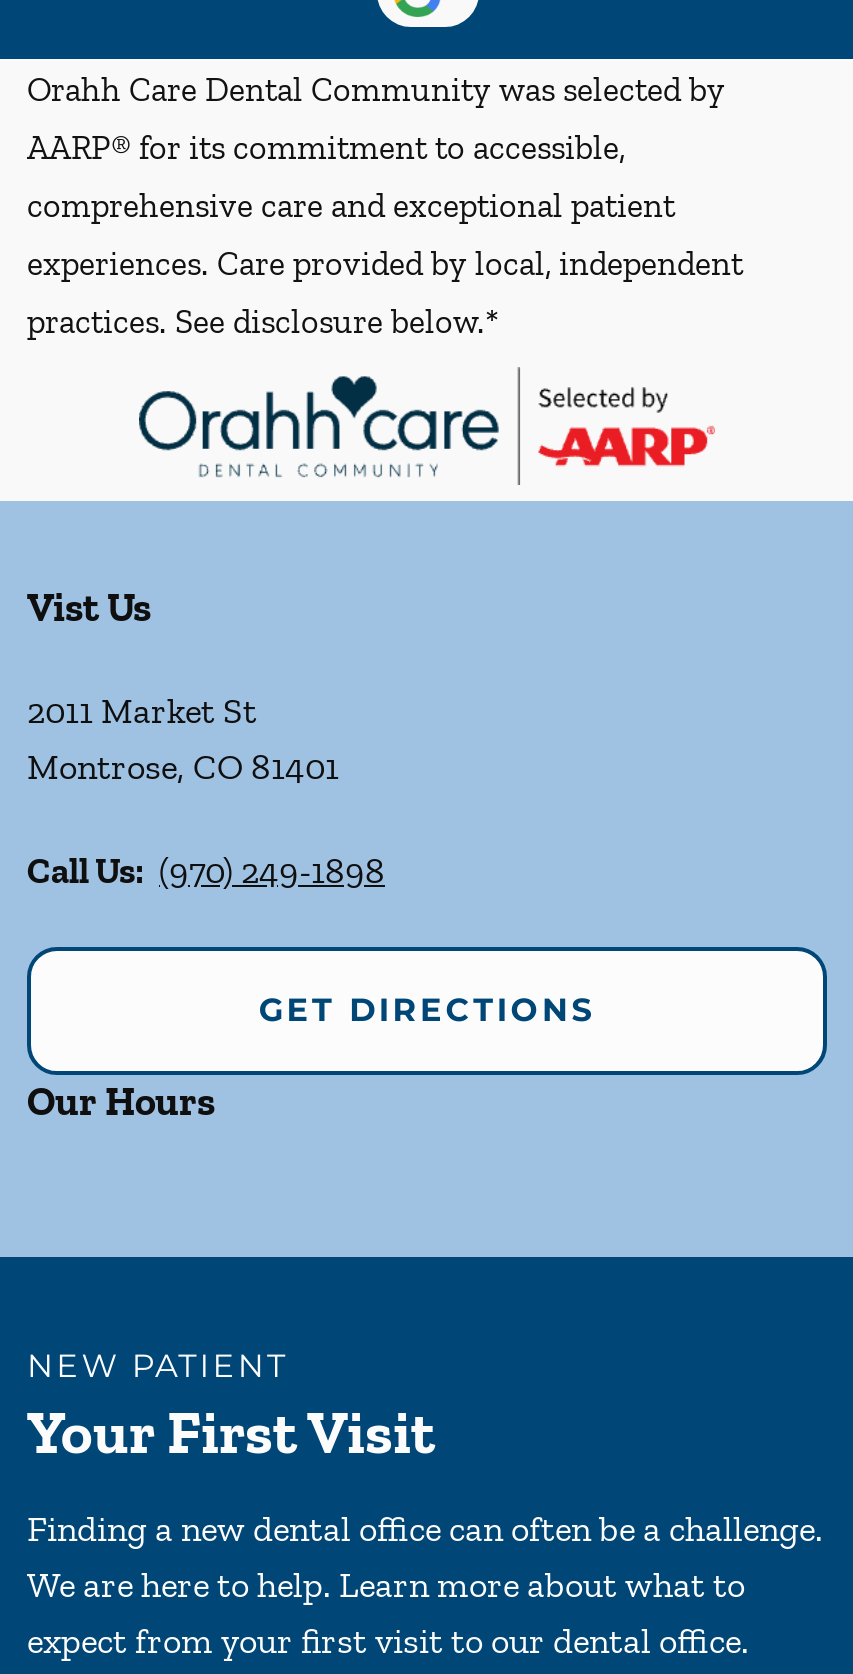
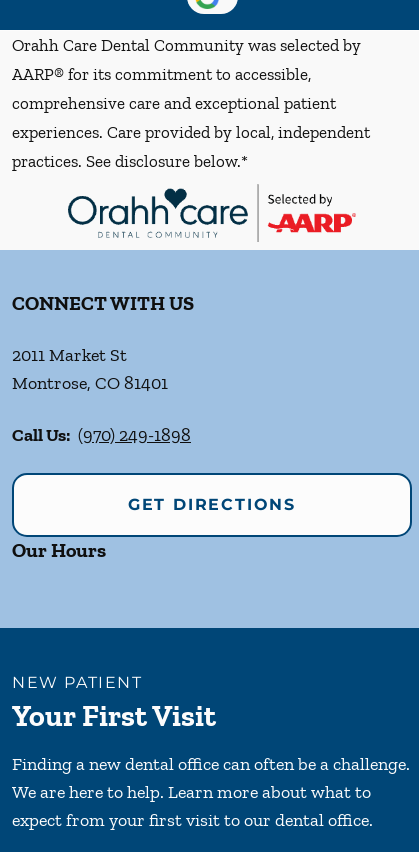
- Vist Us
+ CONNECT WITH US
